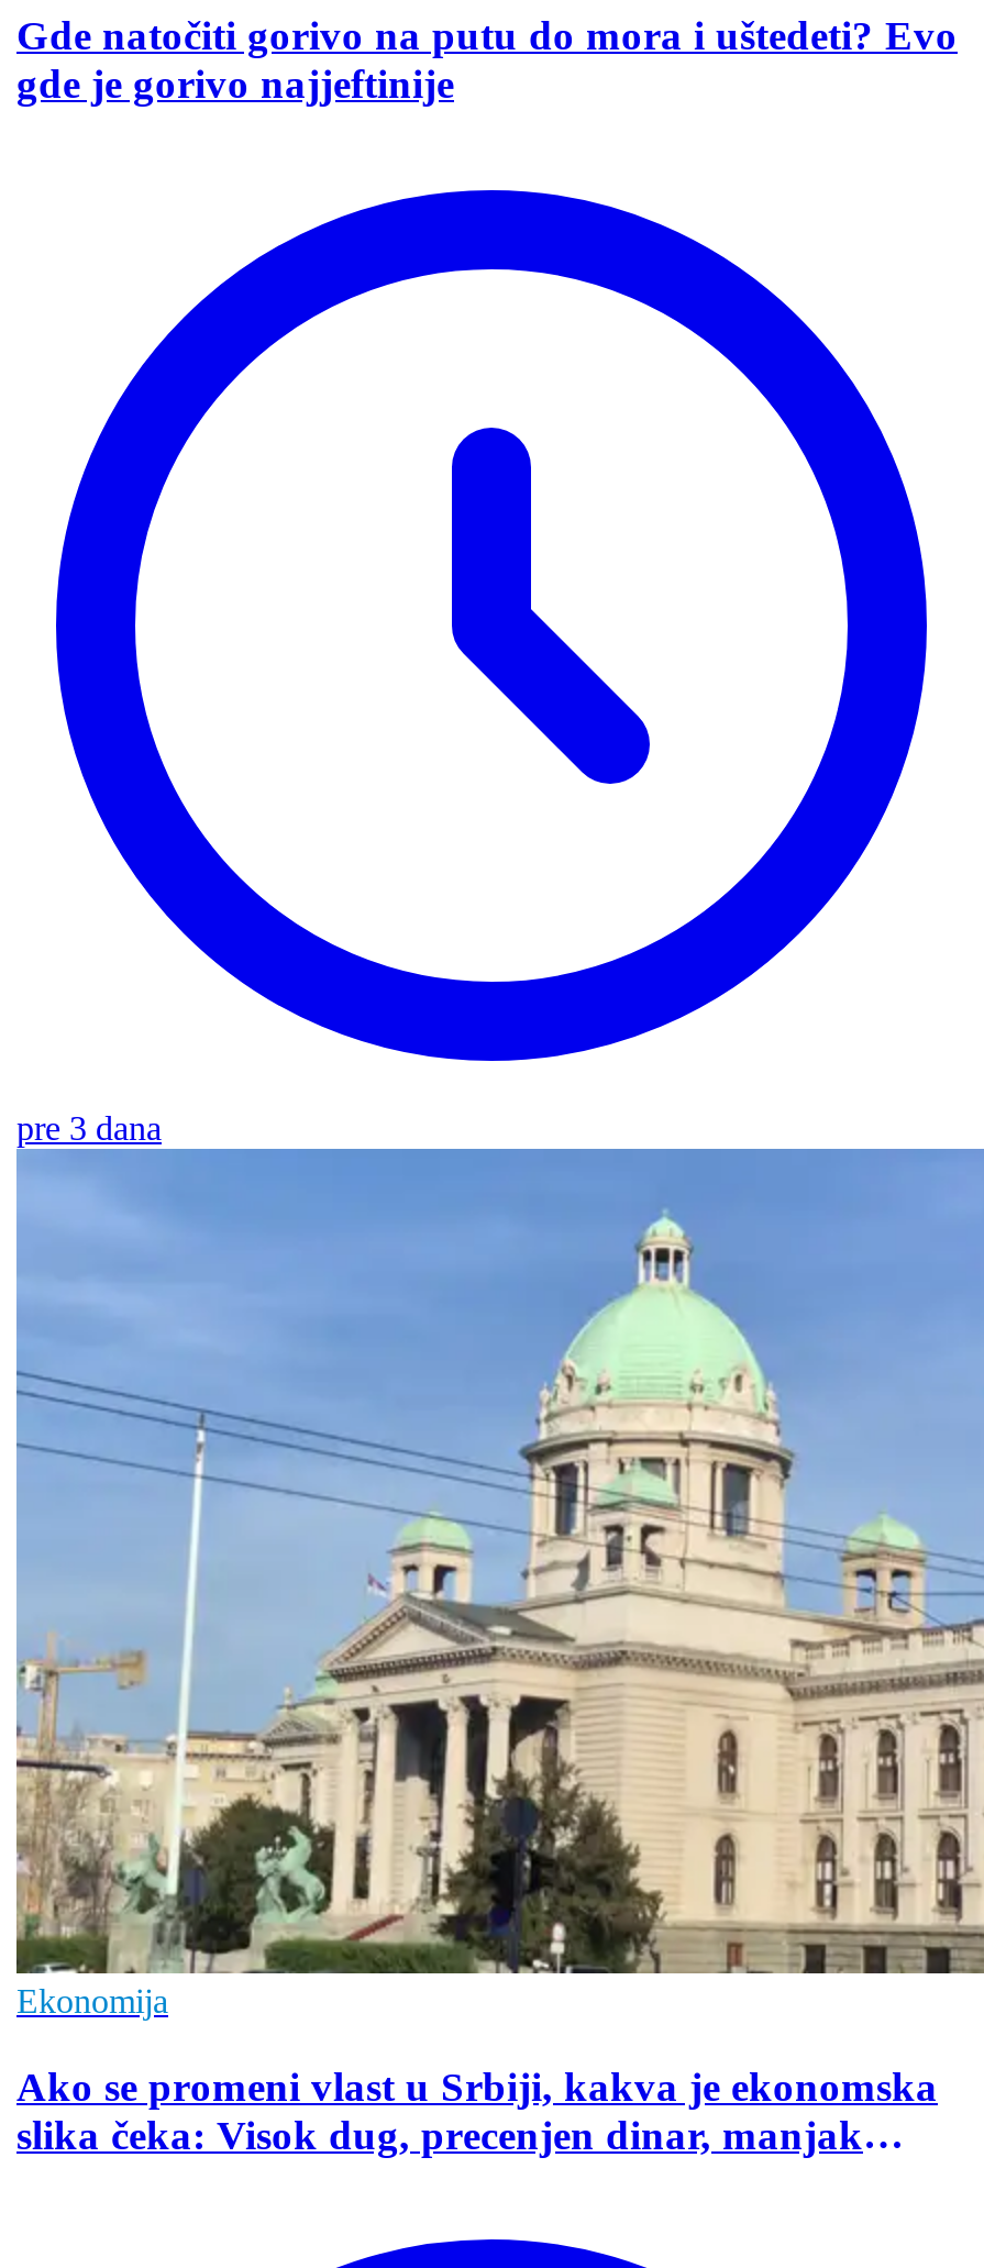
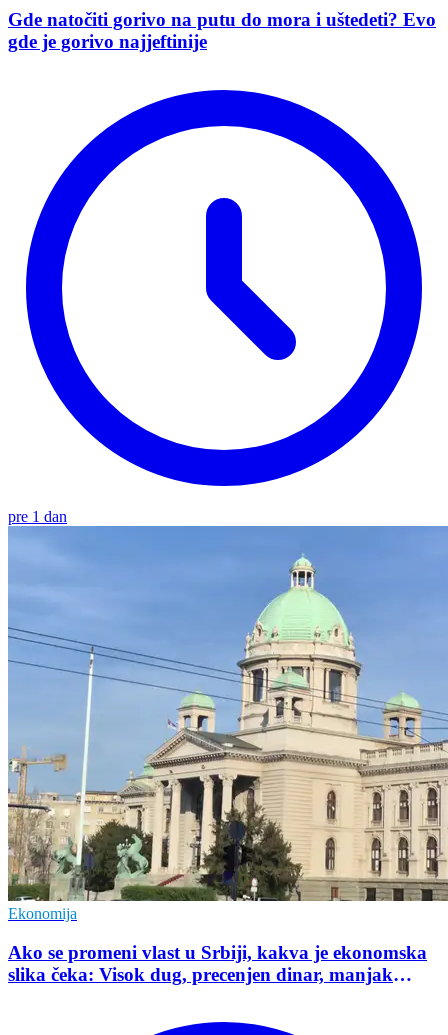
- pre 3 dana
+ pre 1 dan
